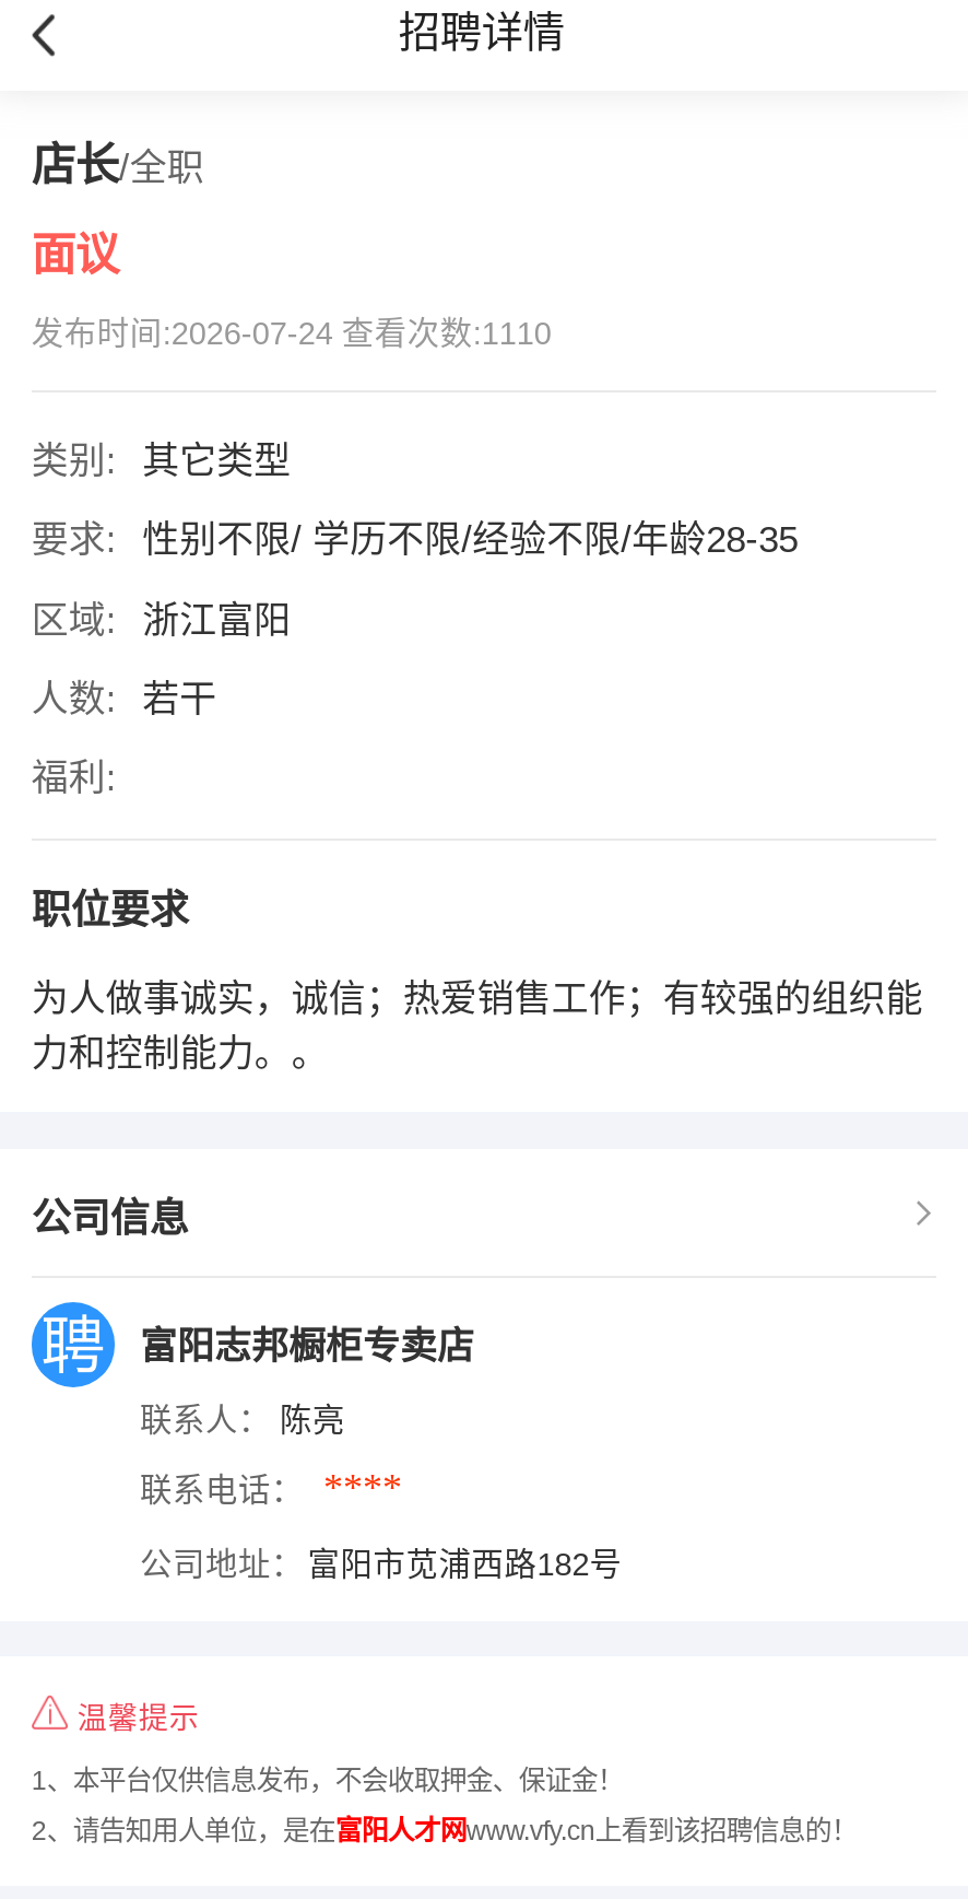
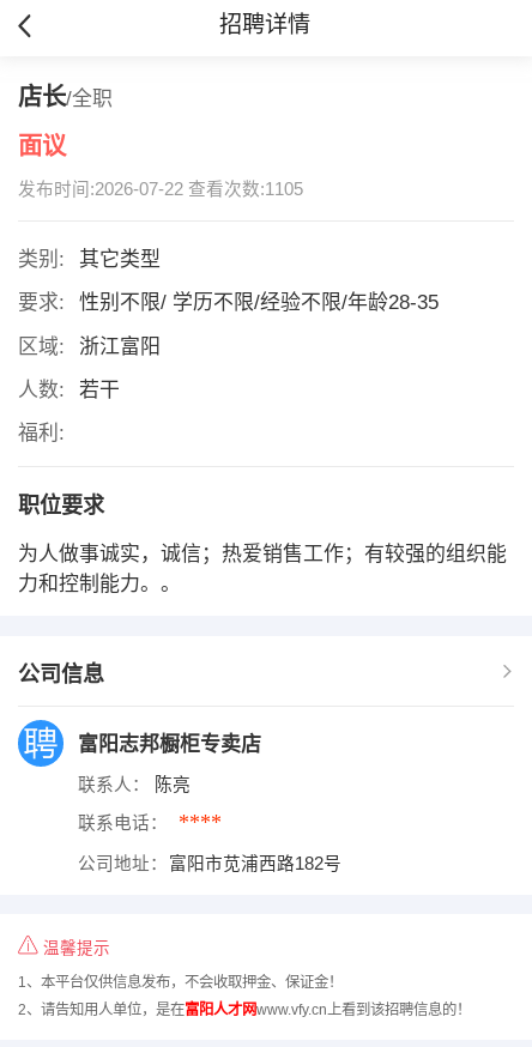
- 发布时间:2026-07-24 查看次数:1110
+ 发布时间:2026-07-22 查看次数:1105
